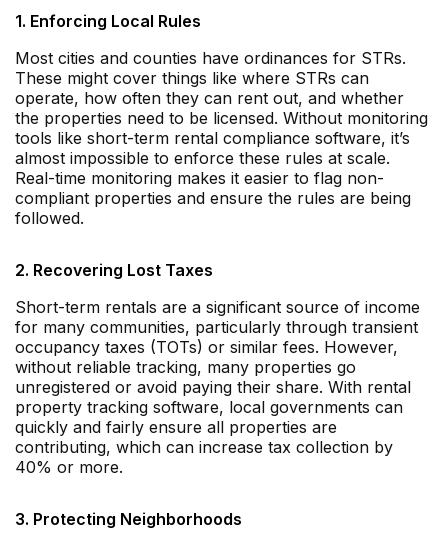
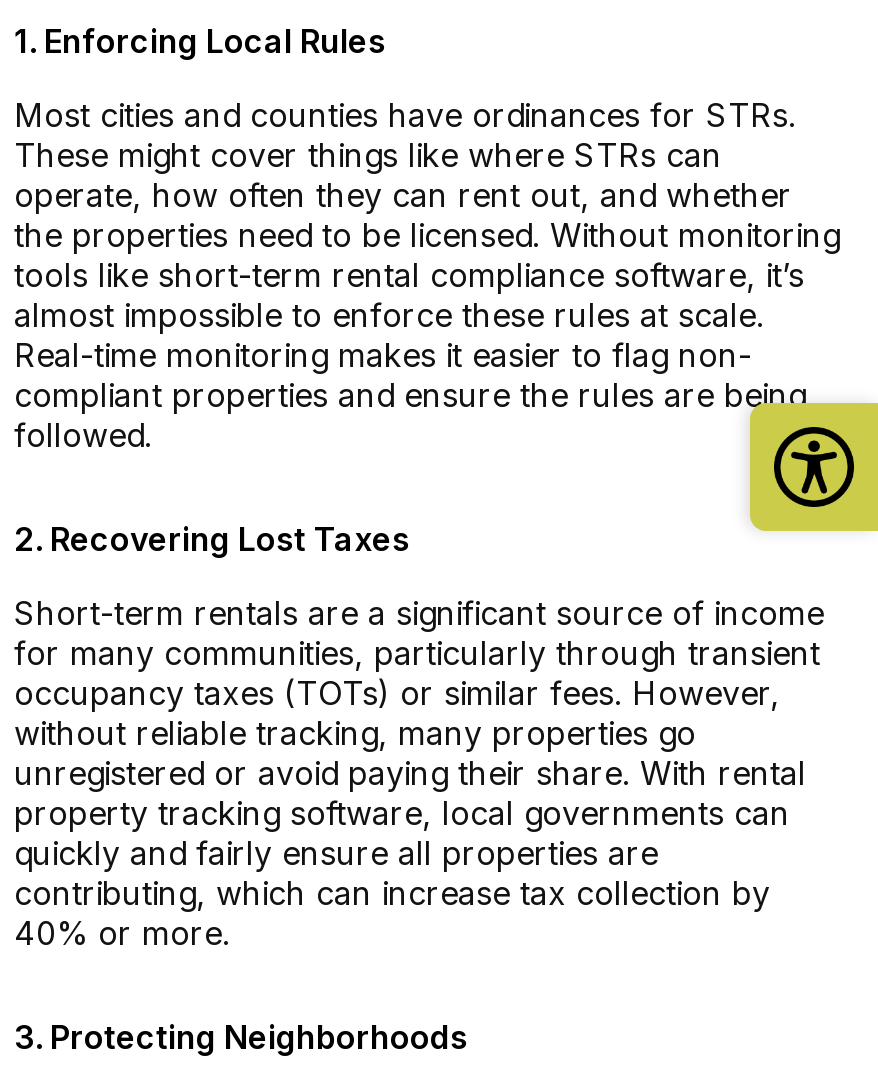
+ [image]
